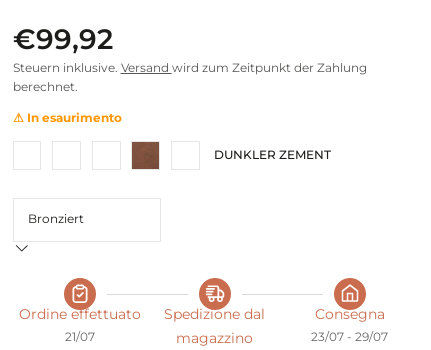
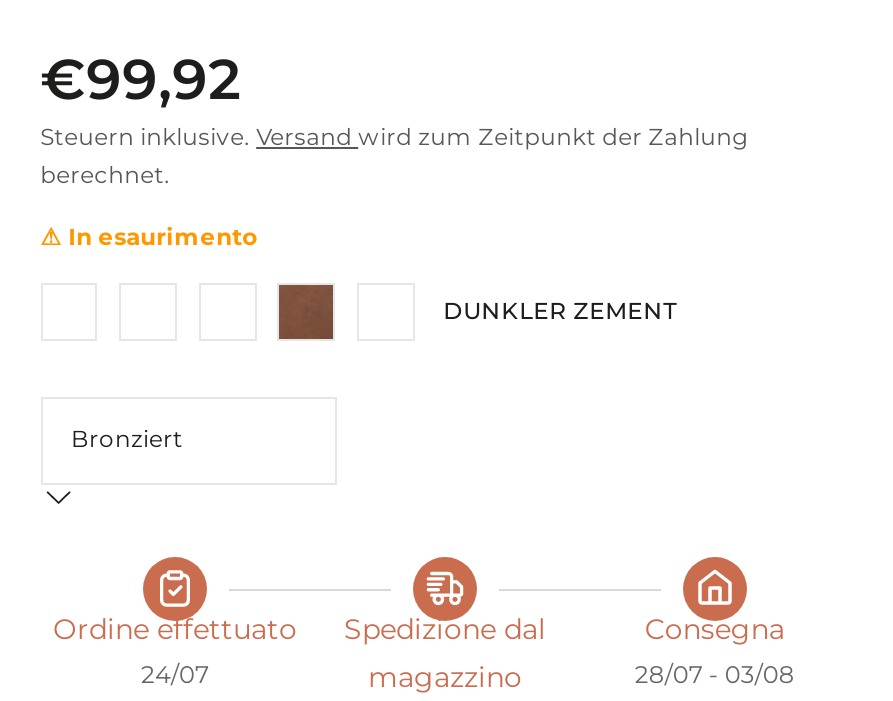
- 21/07
+ 24/07

- 23/07 - 29/07
+ 28/07 - 03/08
